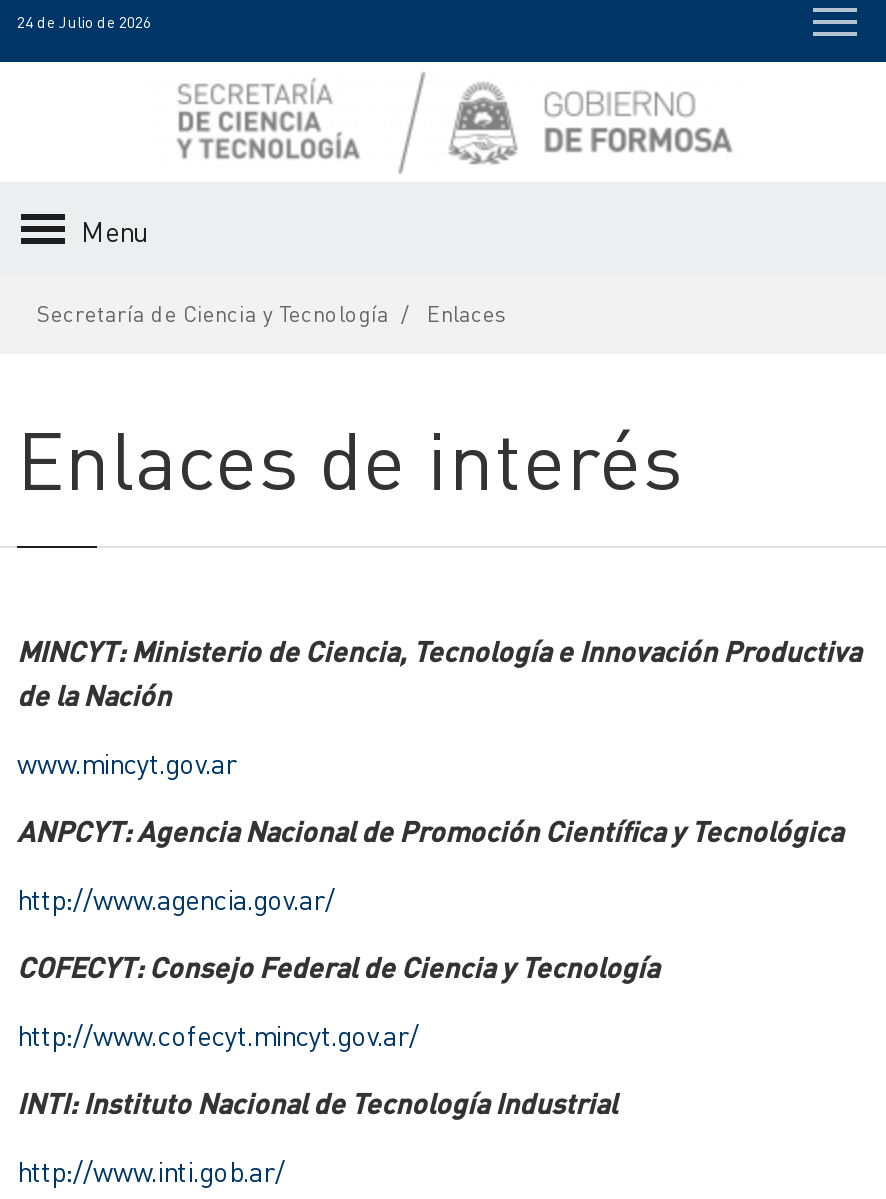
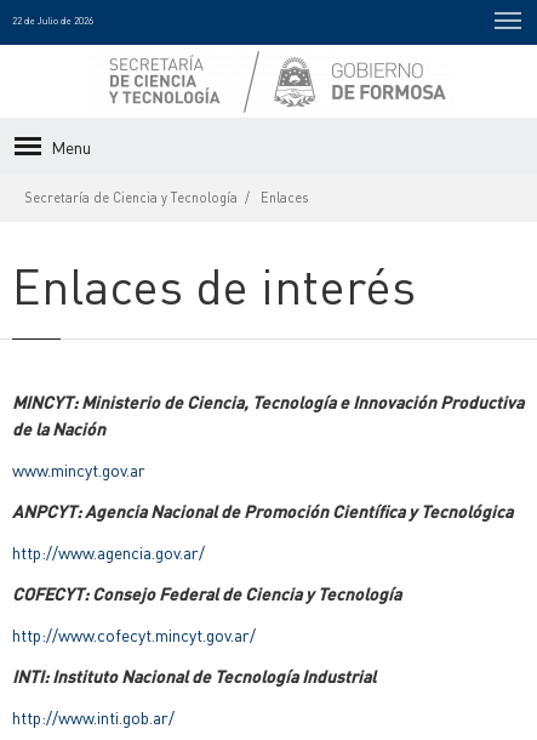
- 24 de Julio de 2026
+ 22 de Julio de 2026
